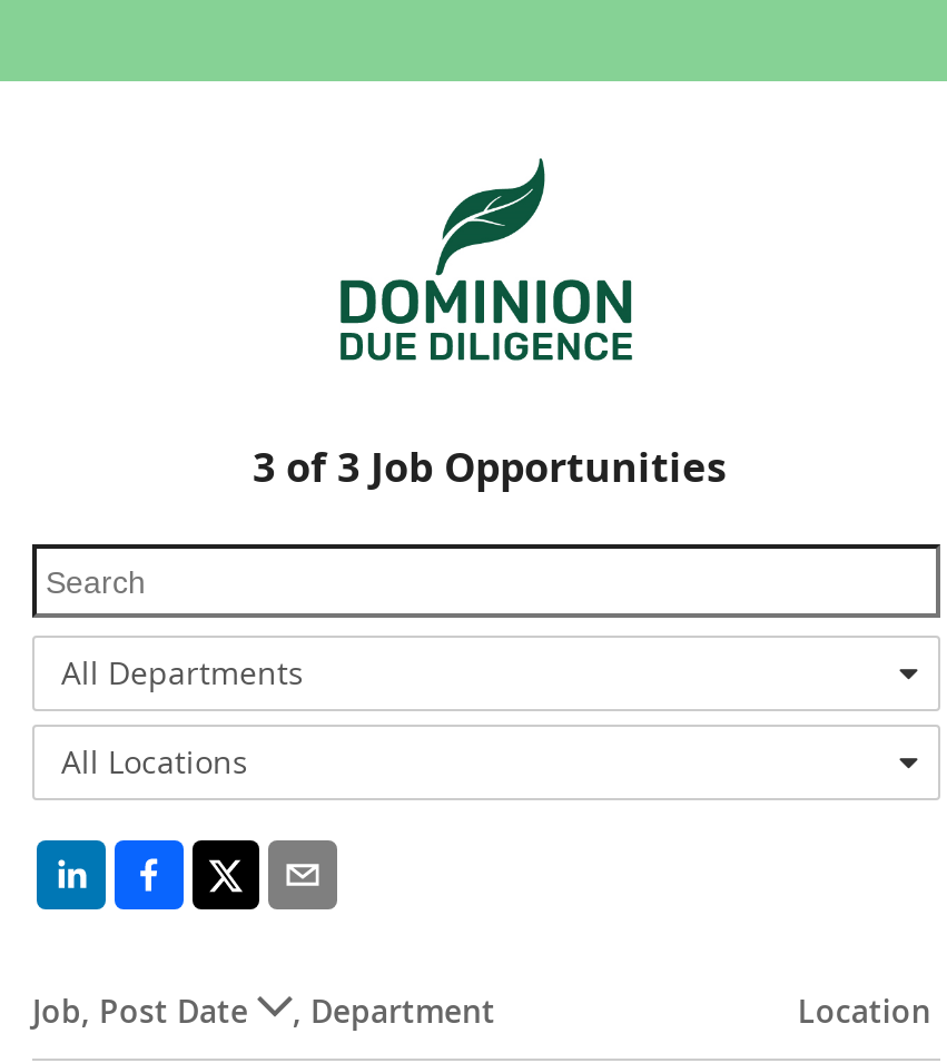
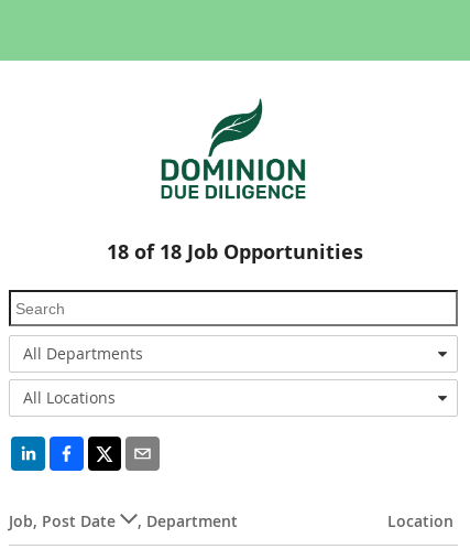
- 3 of 3 Job Opportunities
+ 18 of 18 Job Opportunities
